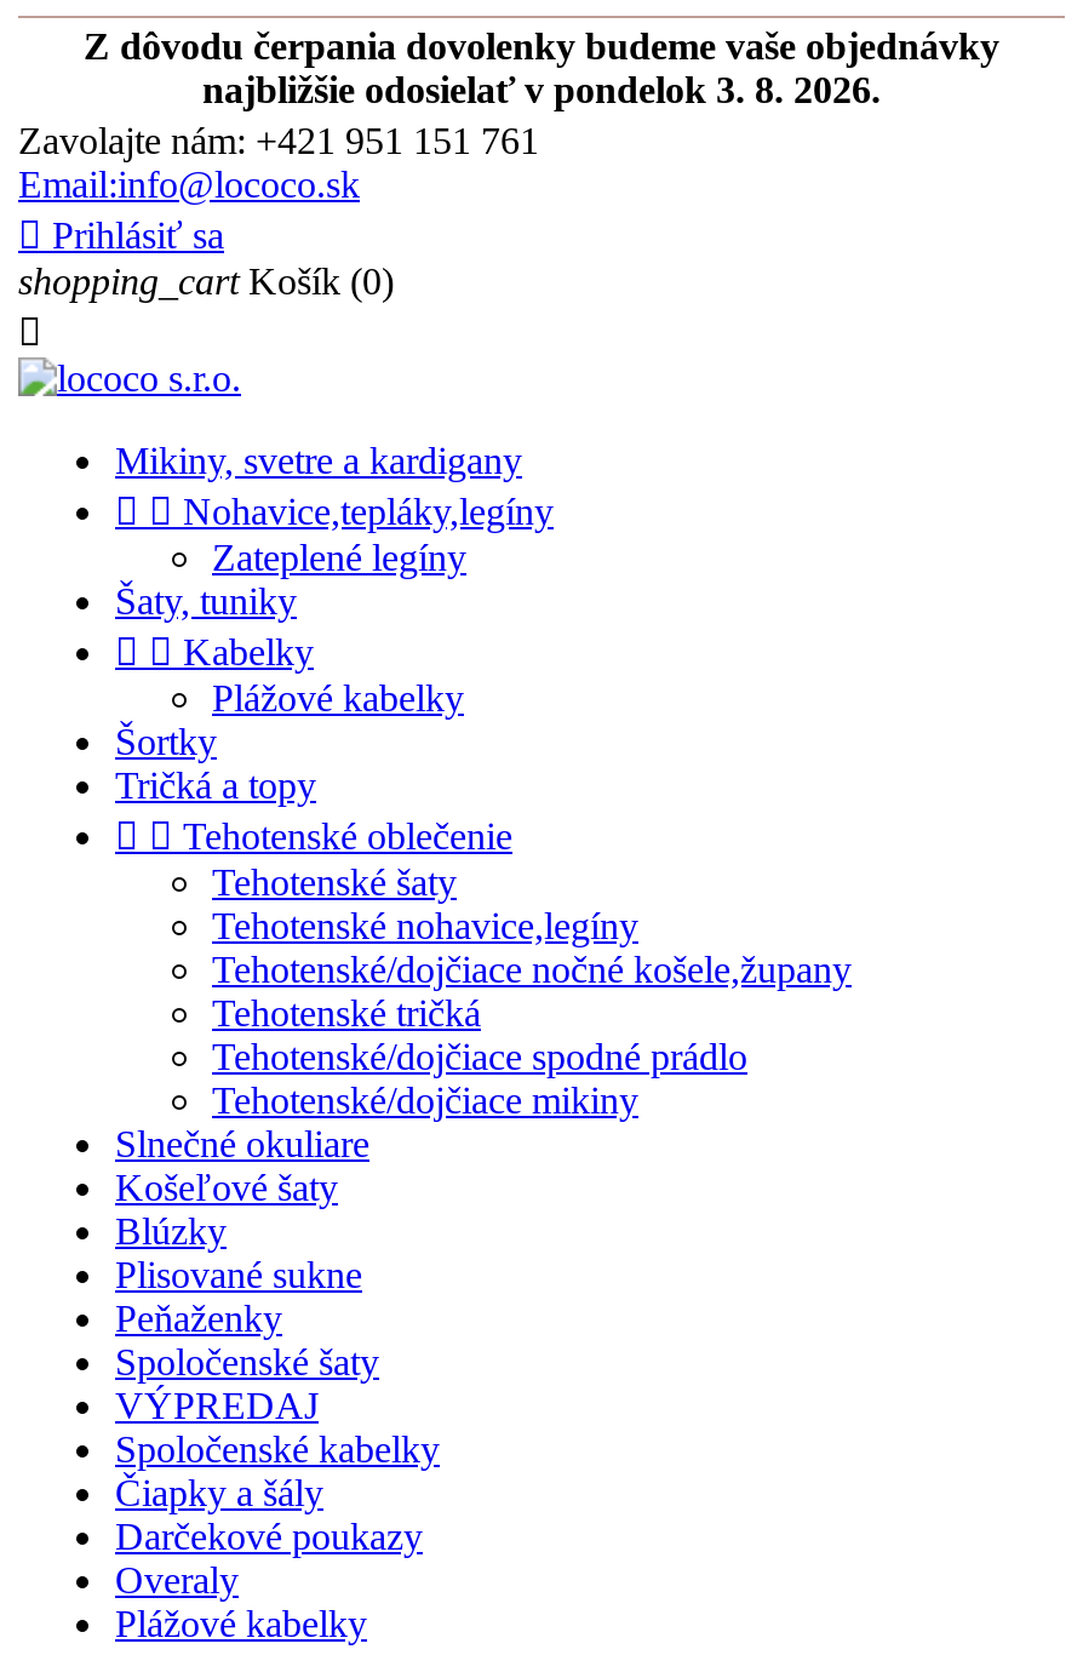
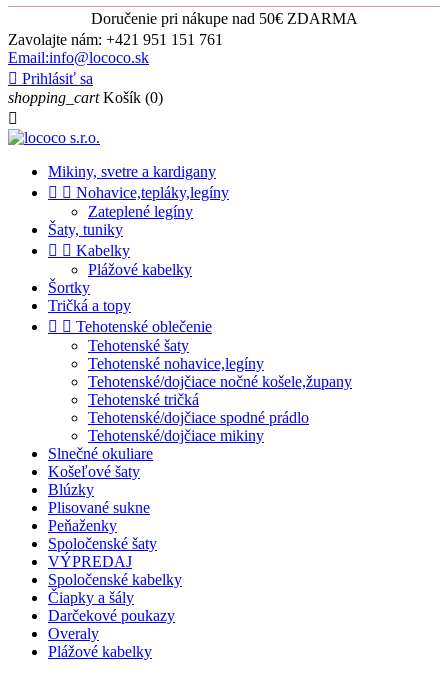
- Z dôvodu čerpania dovolenky budeme vaše objednávky
- najbližšie odosielať v pondelok 3. 8. 2026.
+ Doručenie pri nákupe nad 50€ ZDARMA
